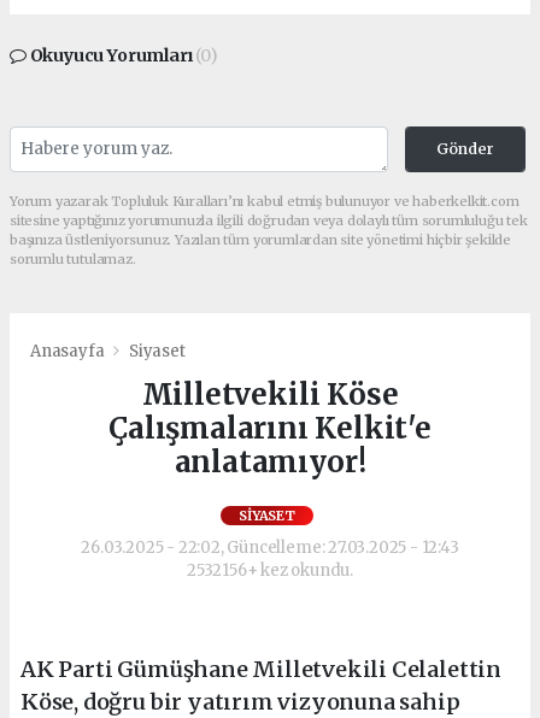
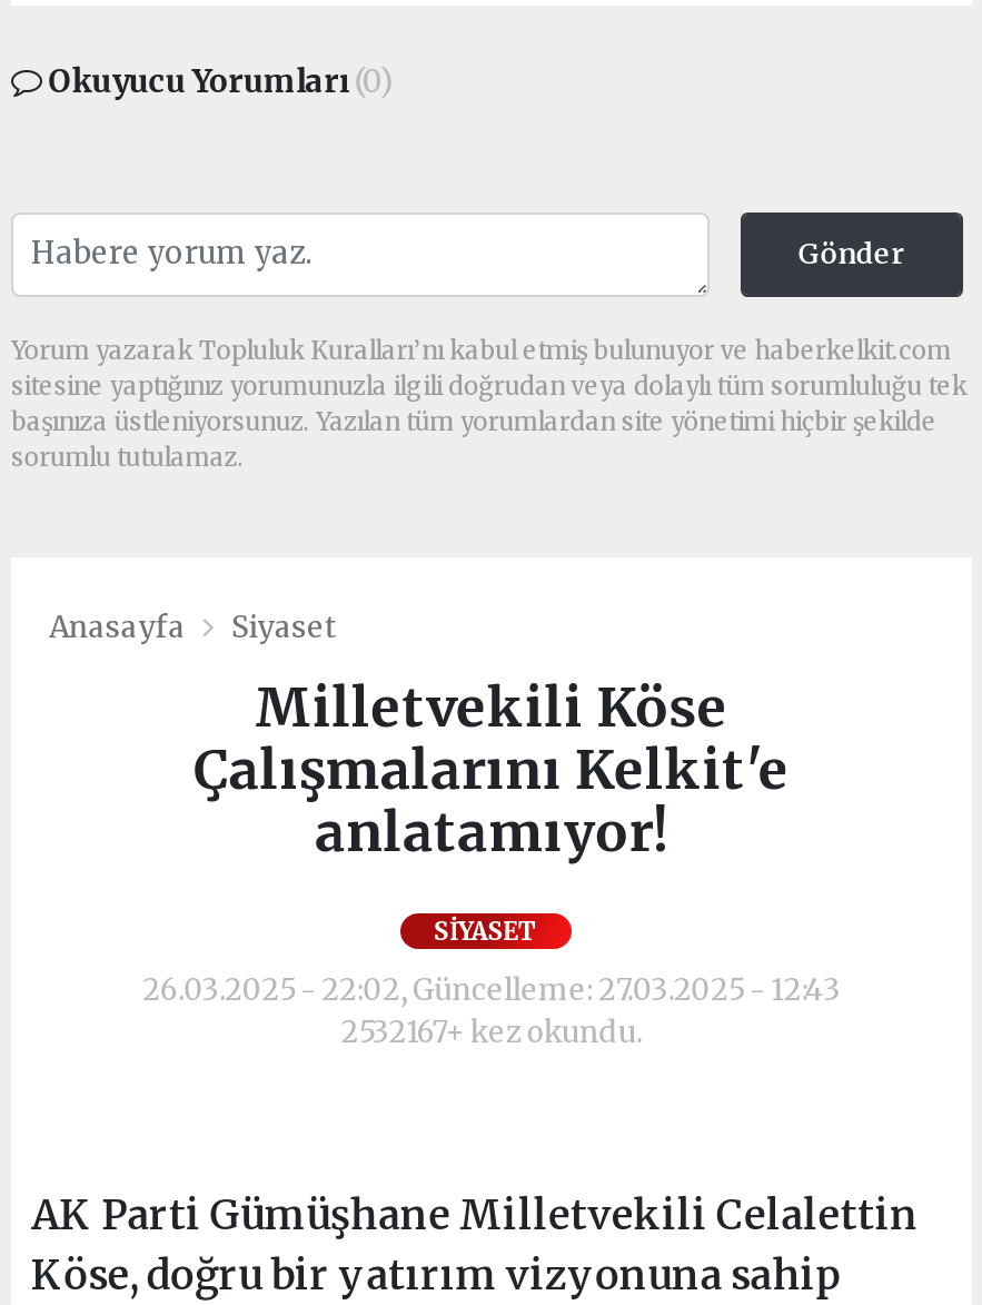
- 2532156+ kez okundu.
+ 2532167+ kez okundu.
